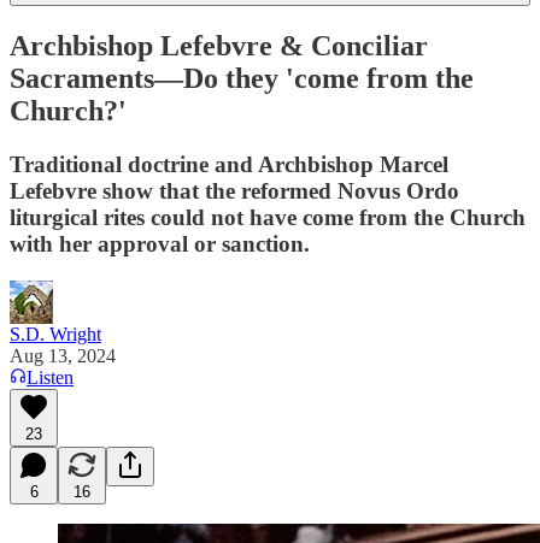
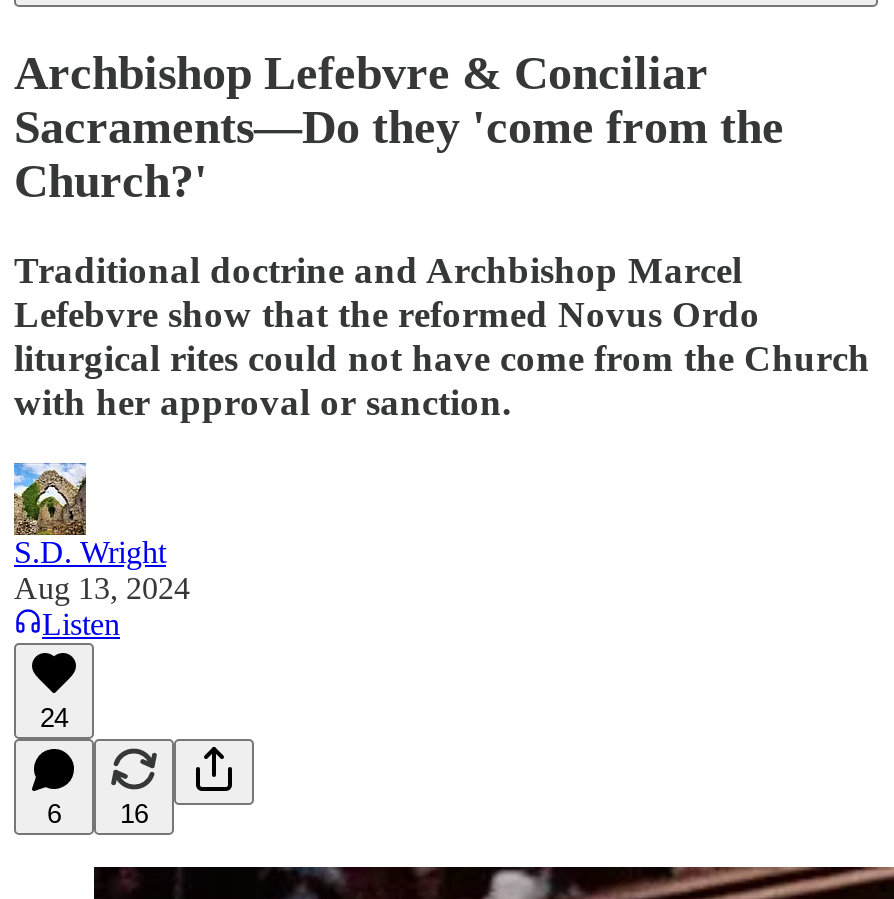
- 23
+ 24
